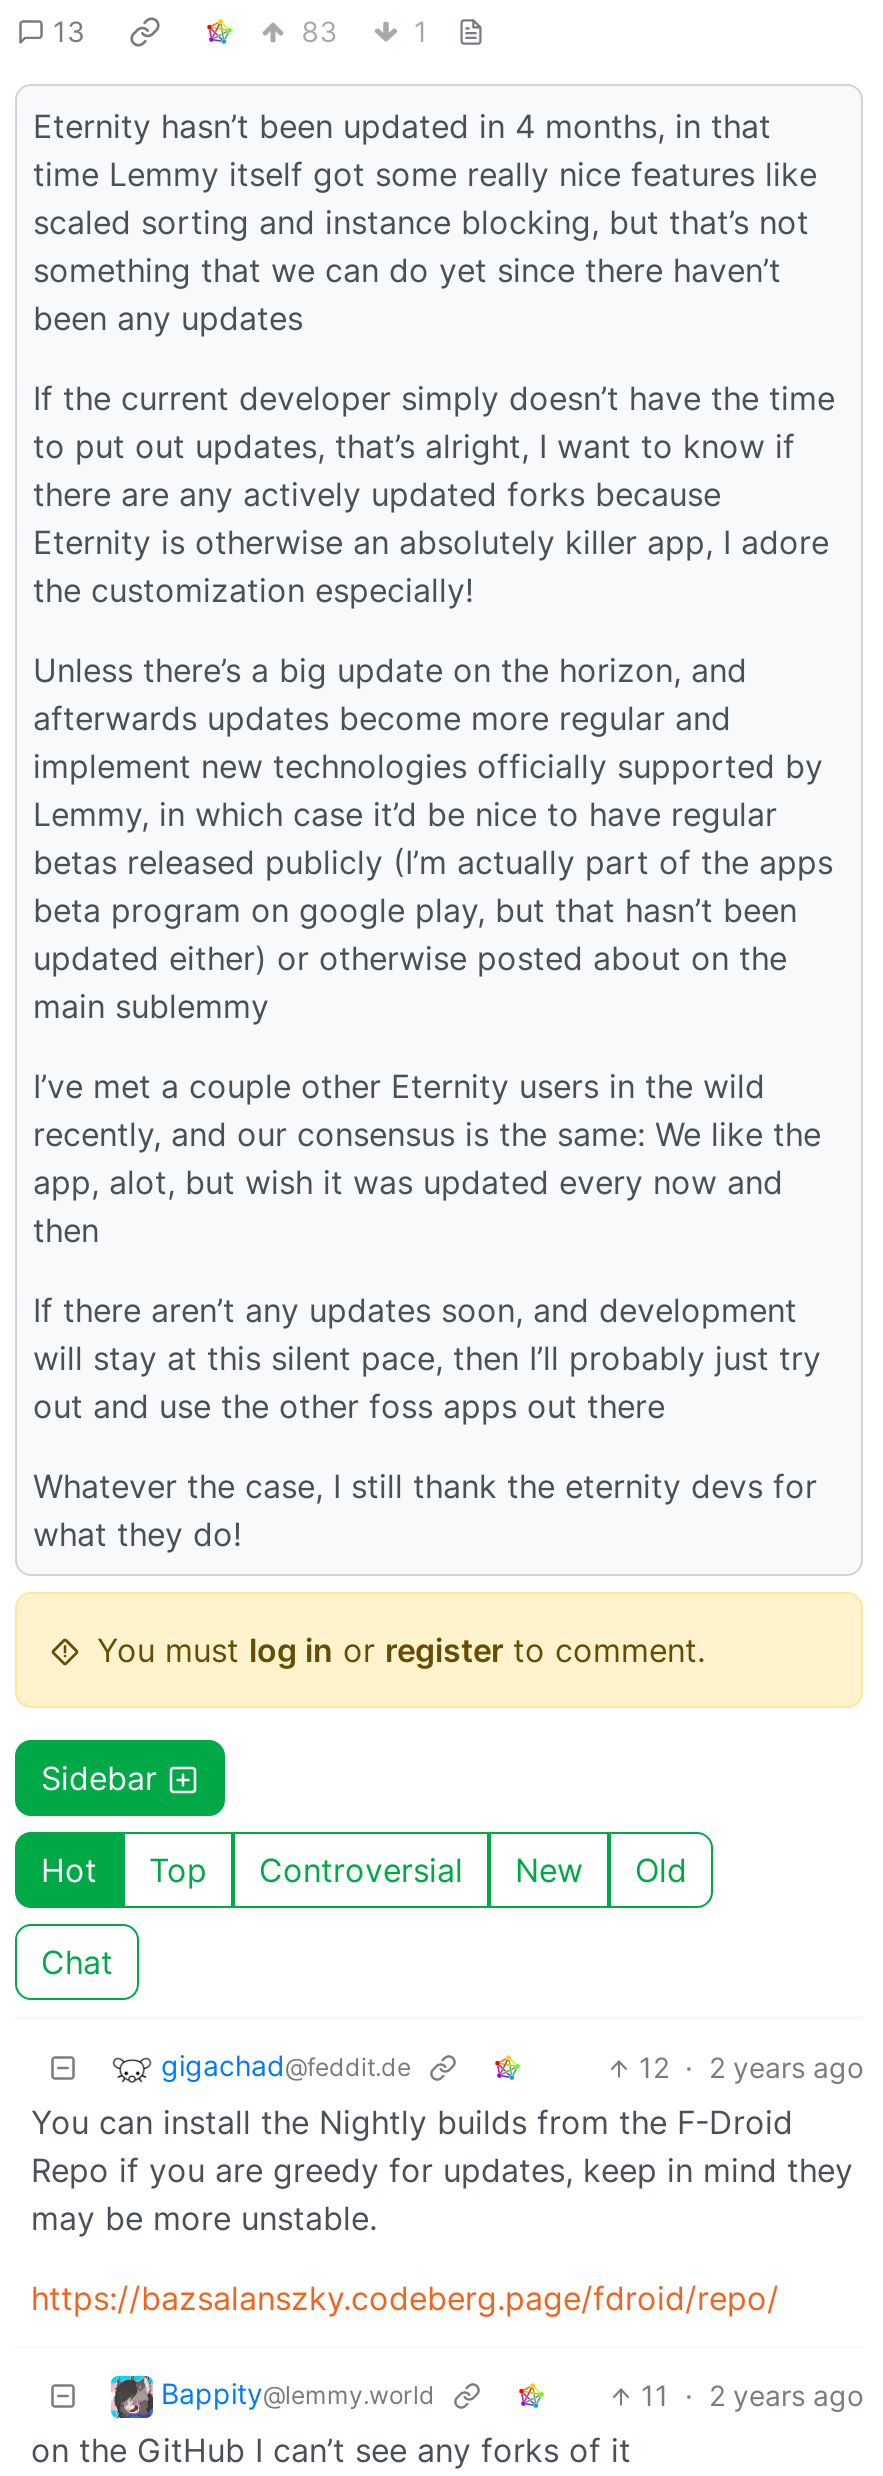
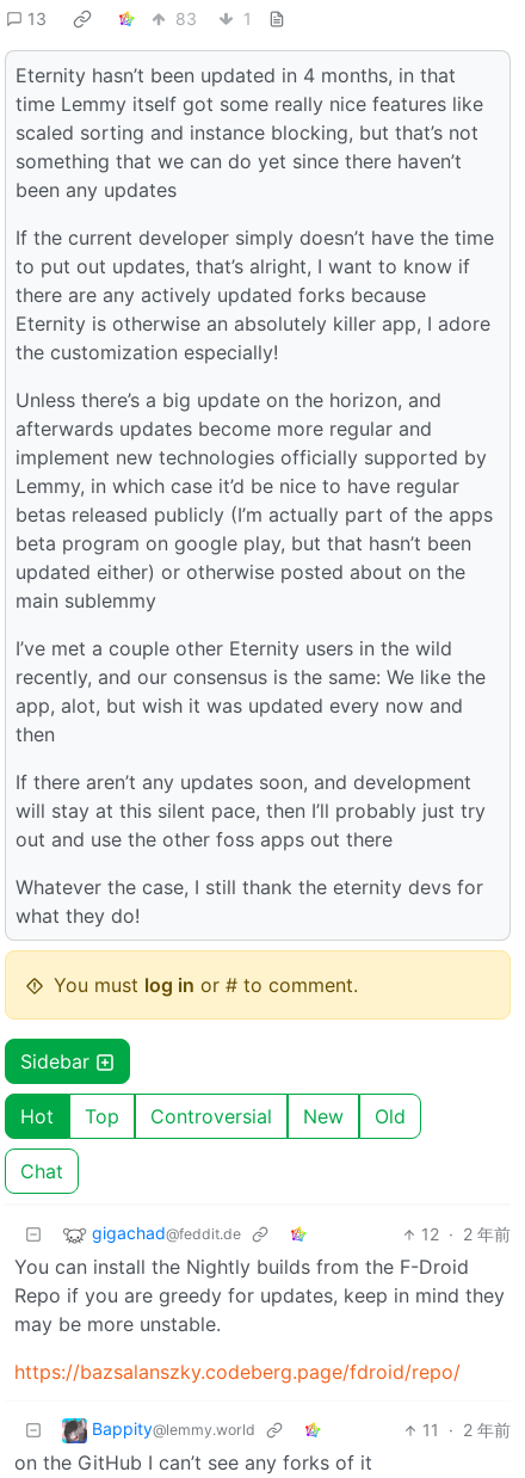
- You must log in or register to comment.
+ You must log in or # to comment.

- 12 · 2 years ago
+ 12 · 2 年前

- 11 · 2 years ago
+ 11 · 2 年前
